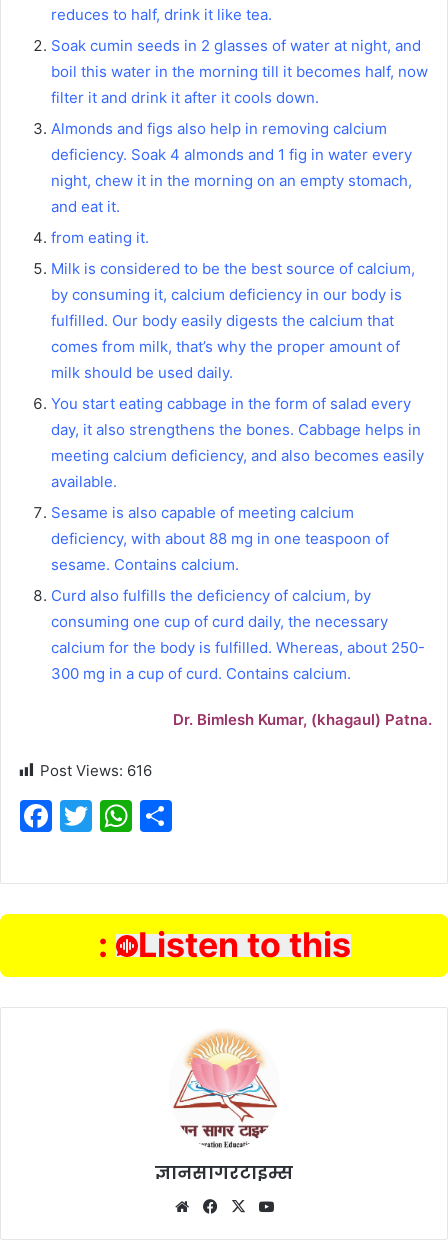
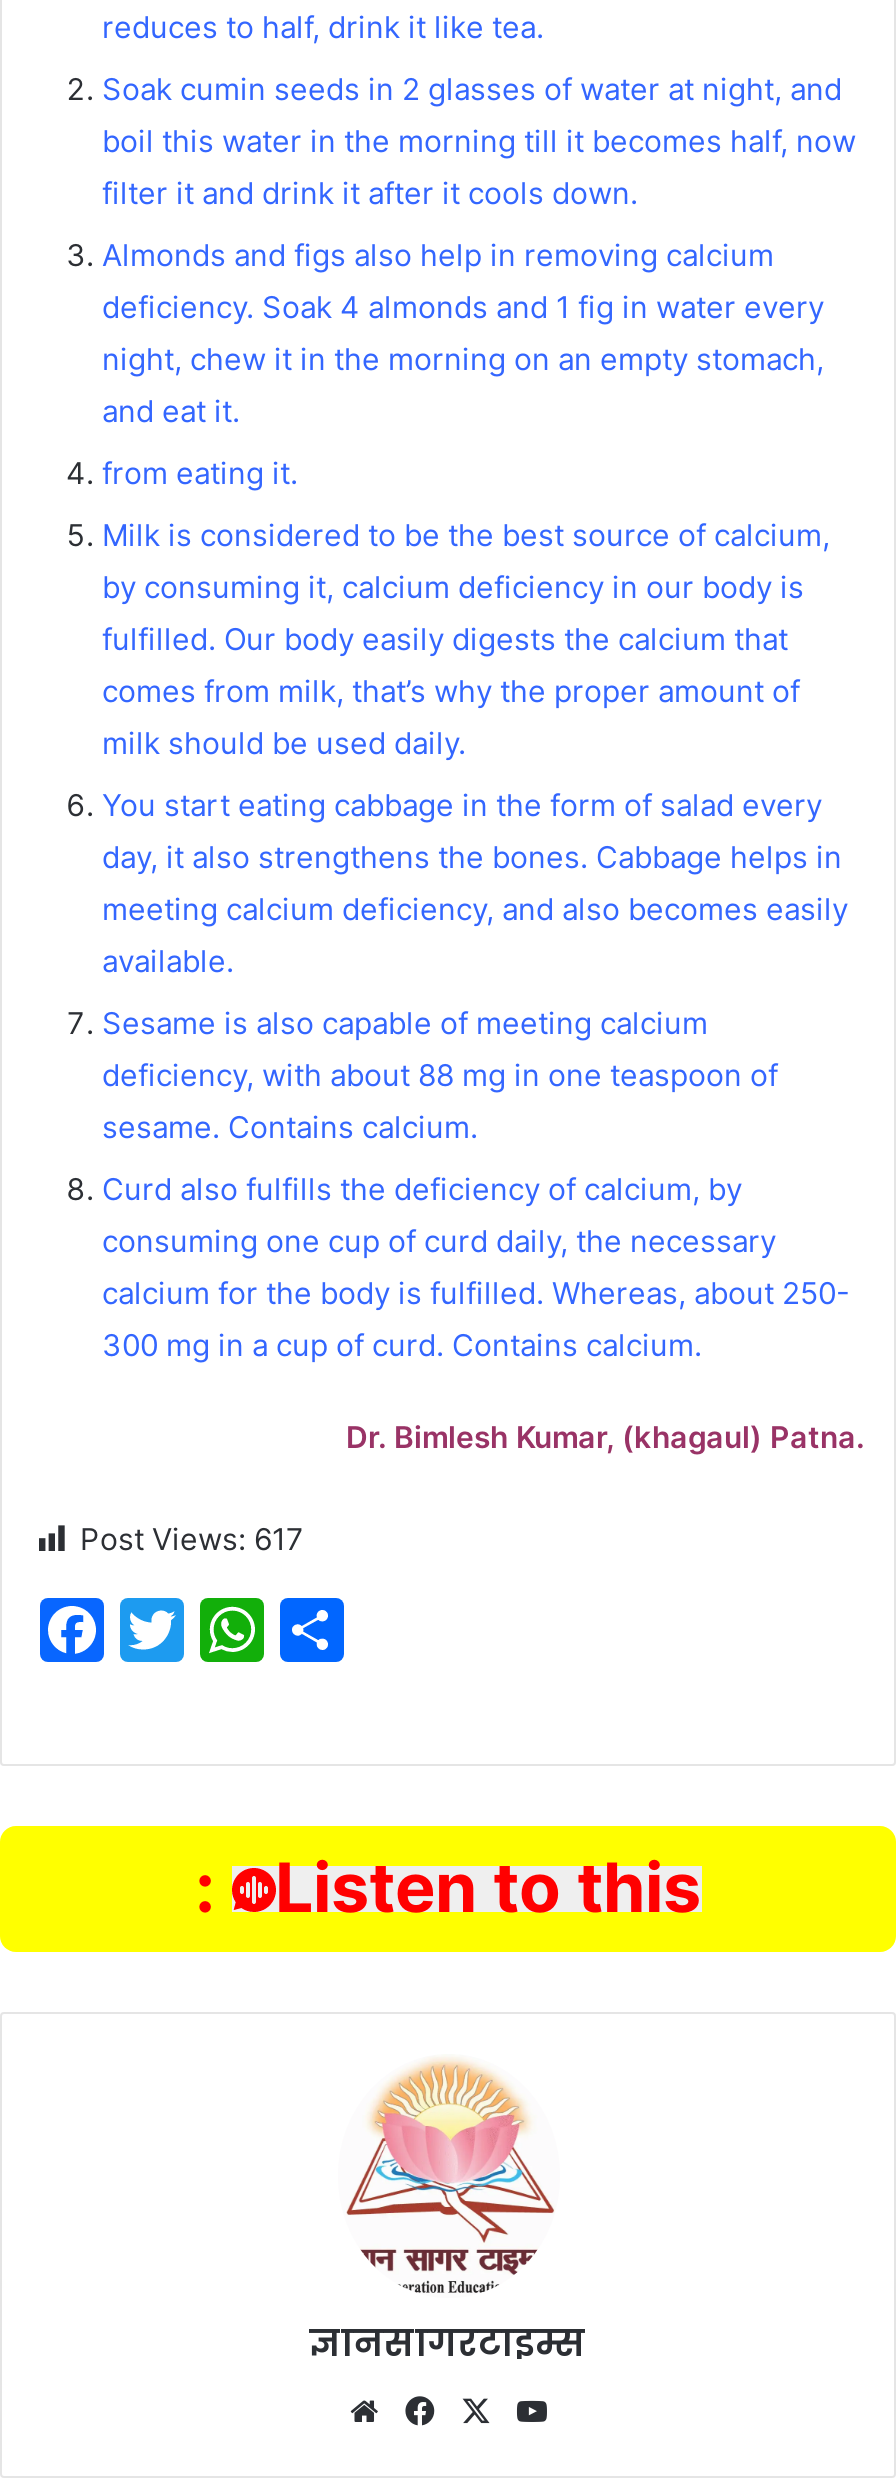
- Post Views: 616
+ Post Views: 617
